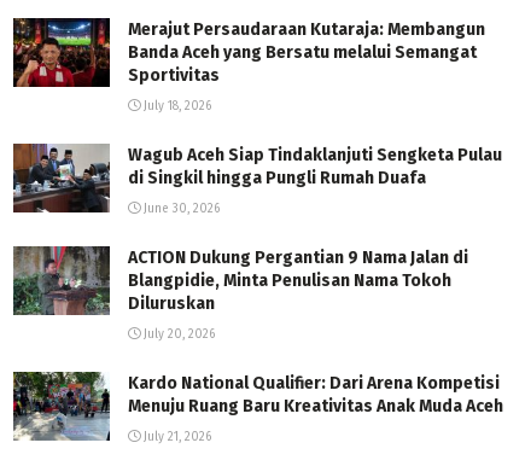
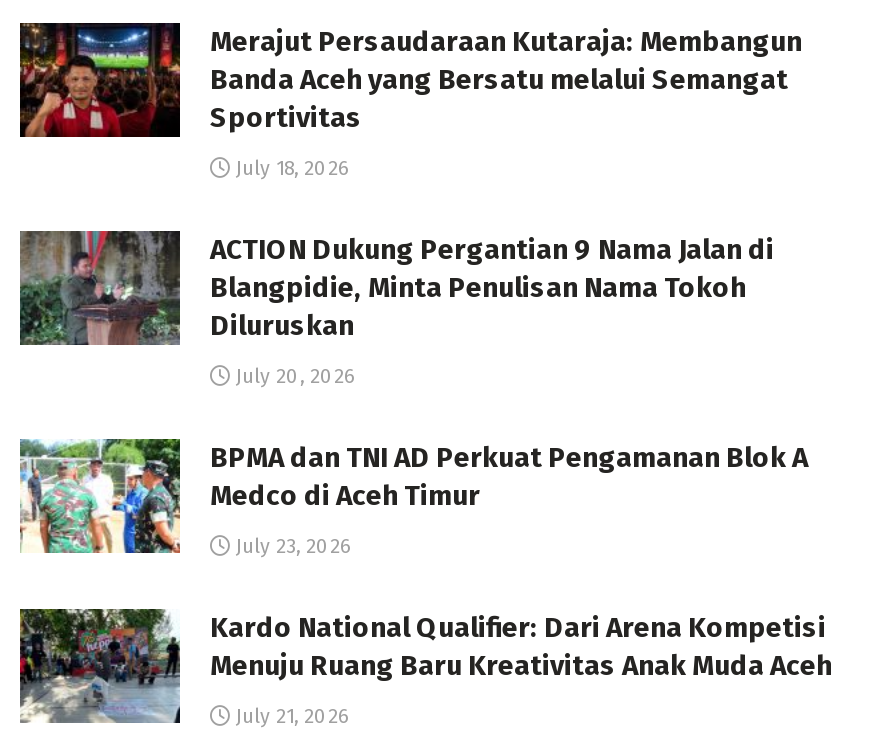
- [image]
- Wagub Aceh Siap Tindaklanjuti Sengketa Pulau
- di Singkil hingga Pungli Rumah Duafa
- June 30, 2026

moved up: [image] | ACTION Dukung Pergantian 9 Nama Jalan di | Blangpidie, Minta Penulisan Nama Tokoh | Diluruskan | July 20, 2026

+ [image]
+ BPMA dan TNI AD Perkuat Pengamanan Blok A
+ Medco di Aceh Timur
+ July 23, 2026
